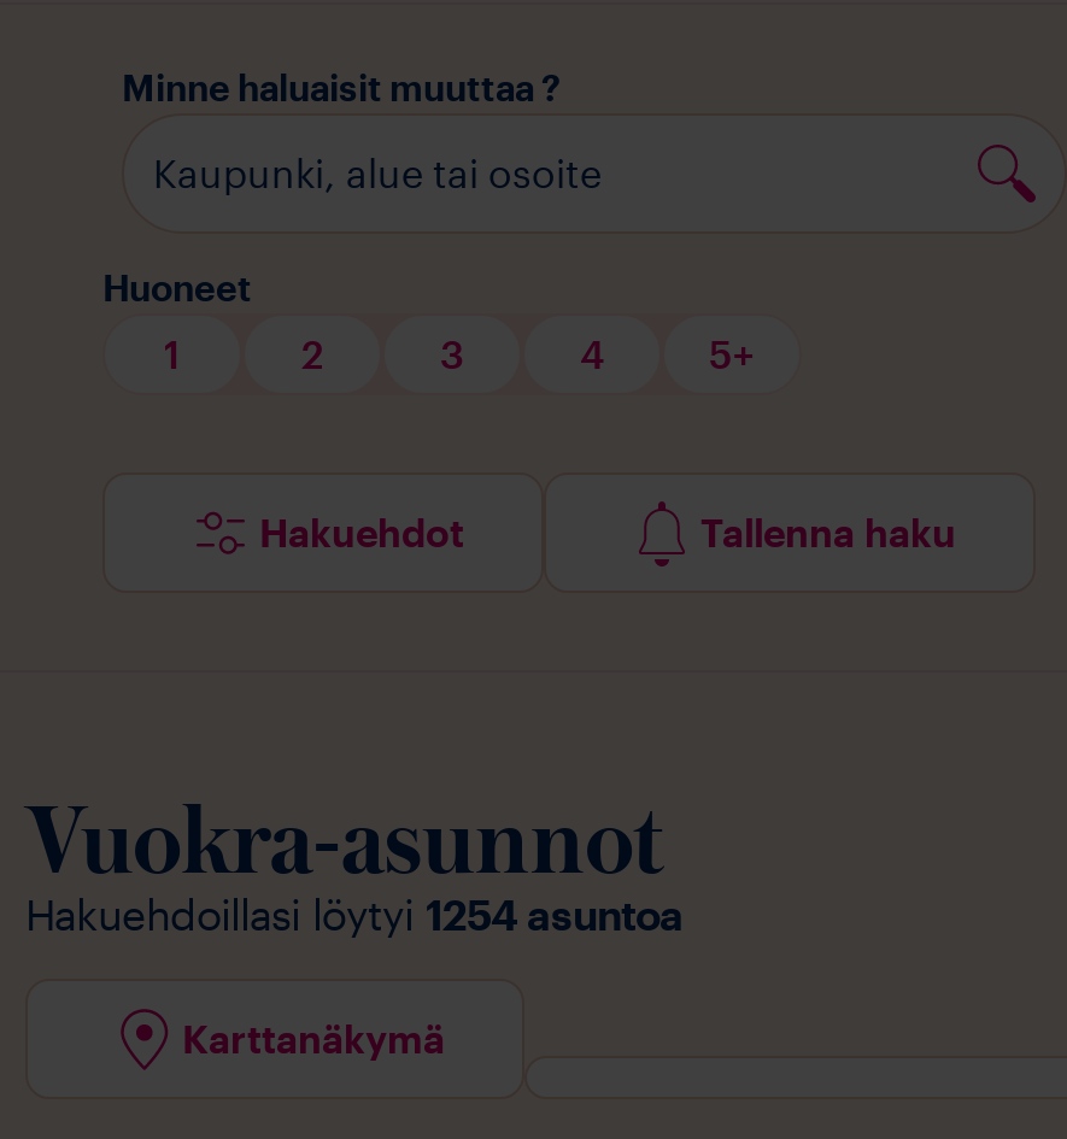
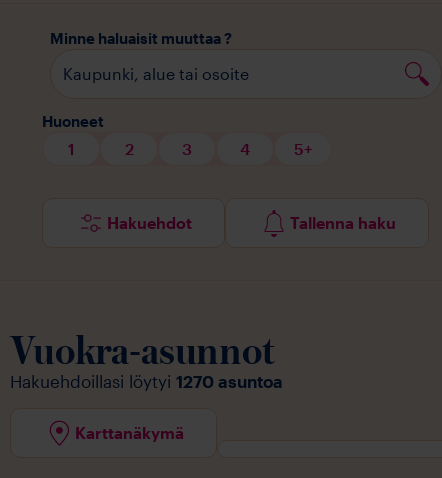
- Hakuehdoillasi löytyi 1254 asuntoa
+ Hakuehdoillasi löytyi 1270 asuntoa
